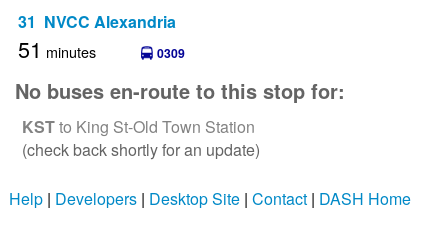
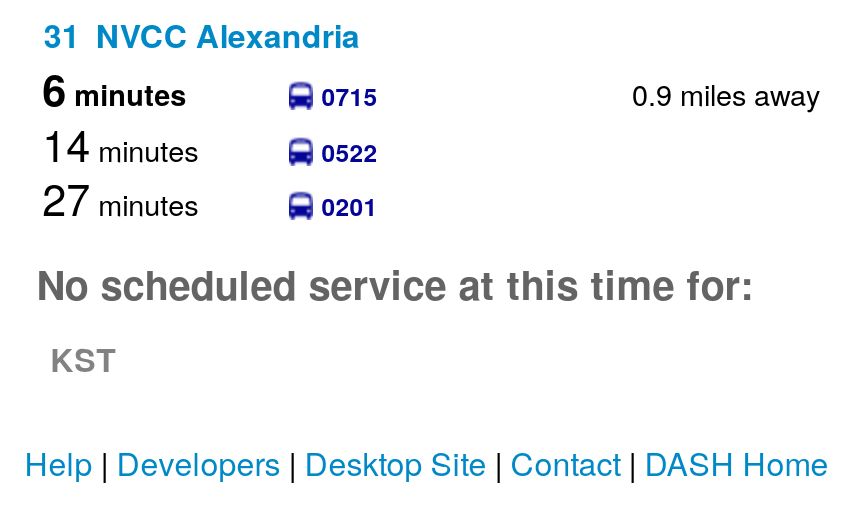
- 51 minutes
- 0309
+ 6 minutes
+ 0715
+ 0.9 miles away
+ 14 minutes
+ 0522
+ 27 minutes
+ 0201

- No buses en-route to this stop for:
- KST to King St-Old Town Station
- (check back shortly for an update)
+ No scheduled service at this time for:
+ KST
